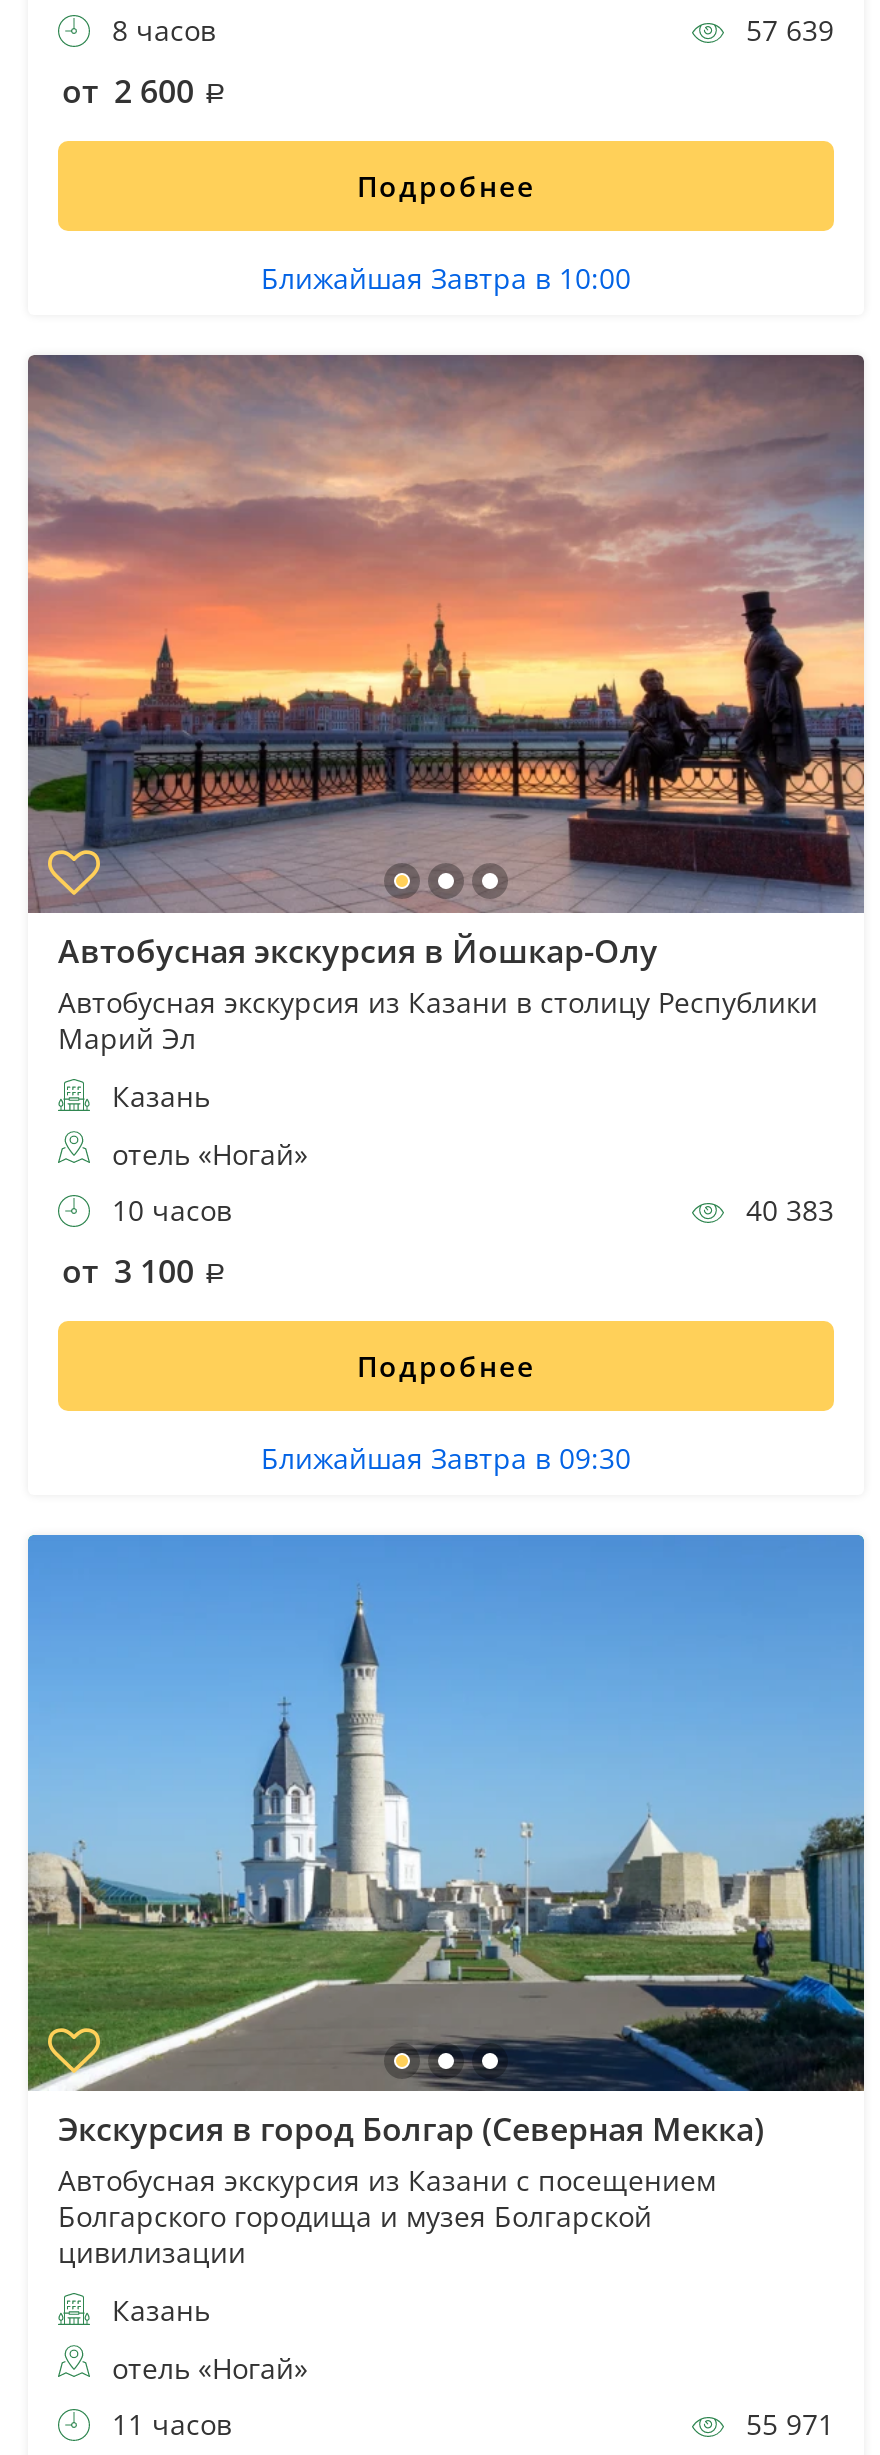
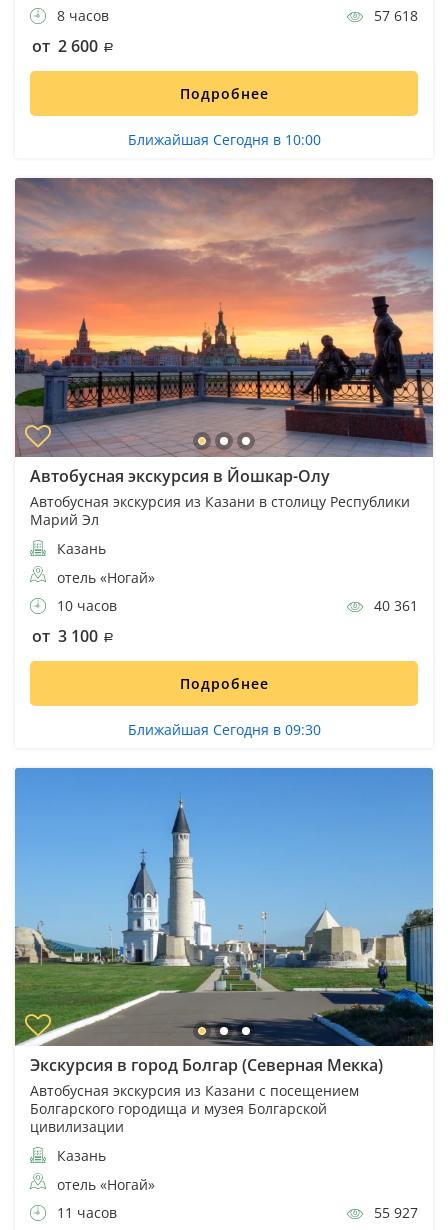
- 57 639
+ 57 618

- Ближайшая Завтра в 10:00
+ Ближайшая Сегодня в 10:00

- 40 383
+ 40 361

- Ближайшая Завтра в 09:30
+ Ближайшая Сегодня в 09:30

- 55 971
+ 55 927
